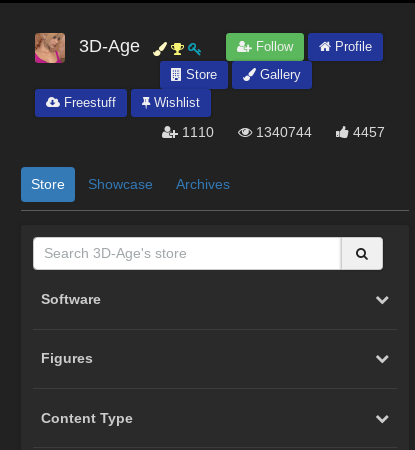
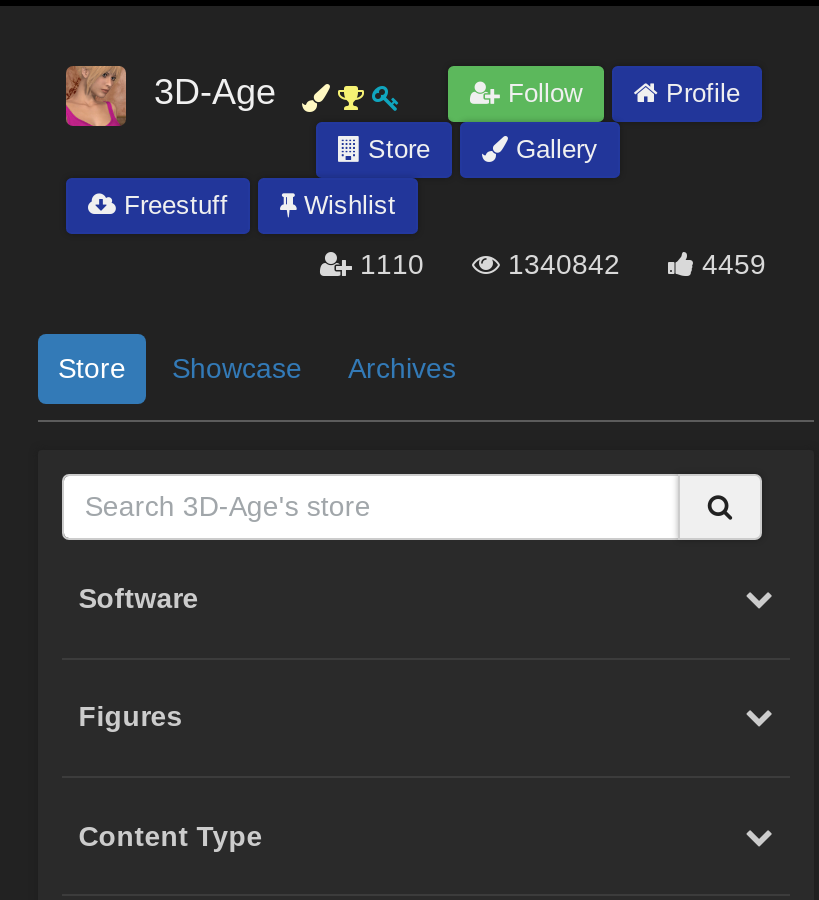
- 1340744
+ 1340842

- 4457
+ 4459
